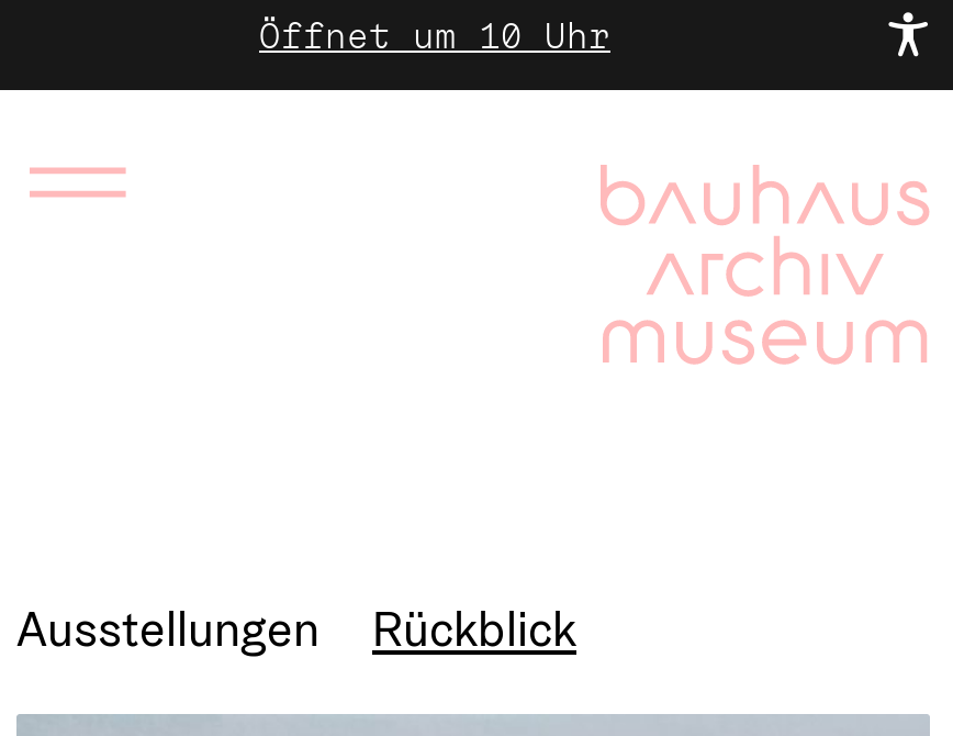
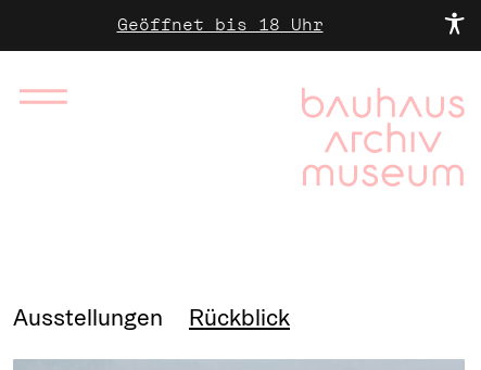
- Öffnet um 10 Uhr
+ Geöffnet bis 18 Uhr
